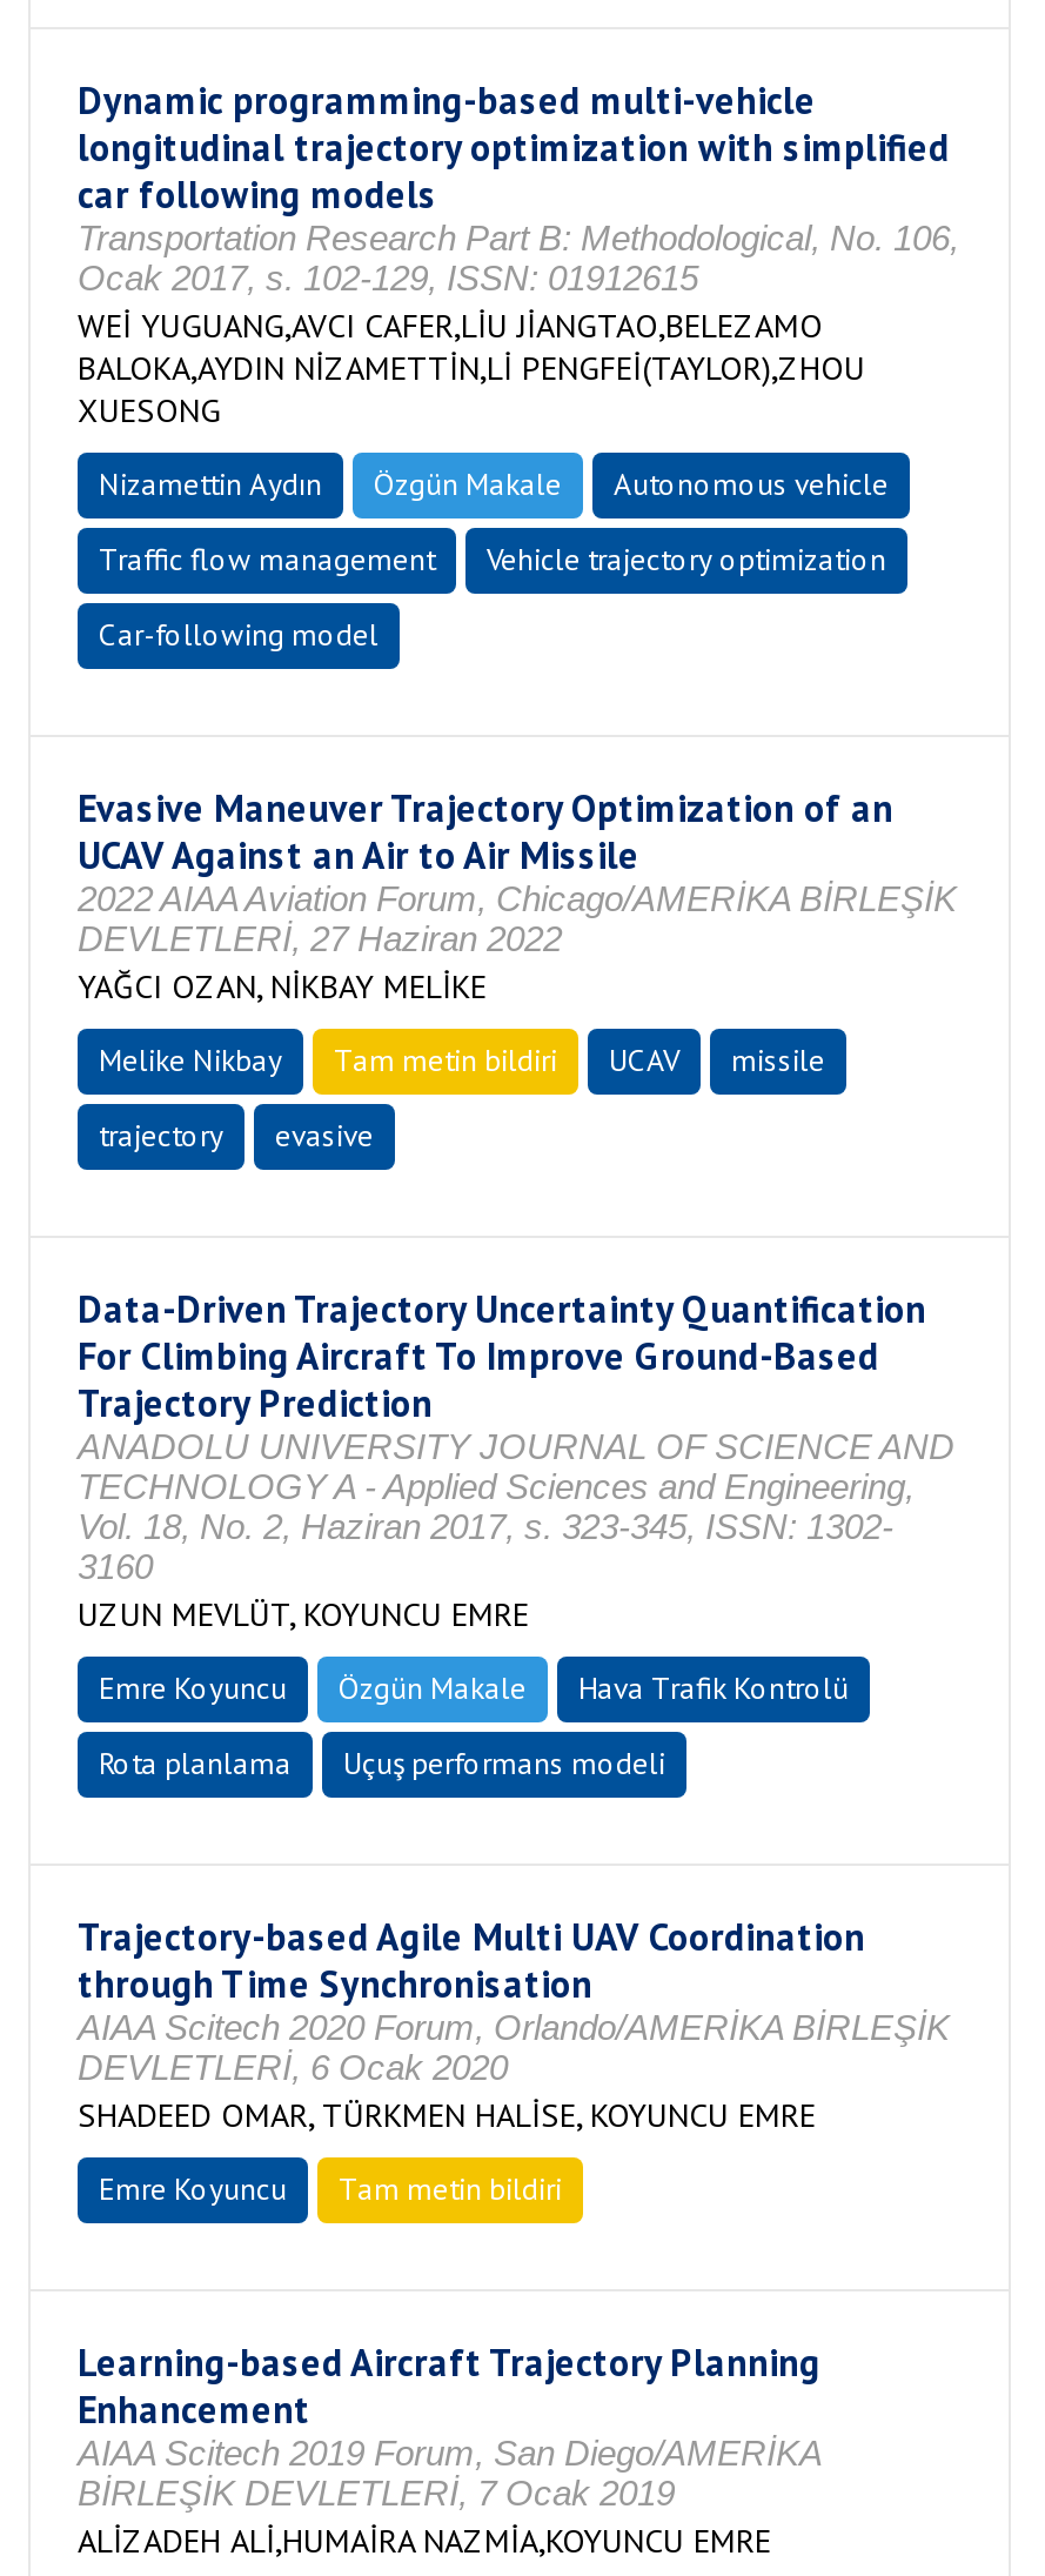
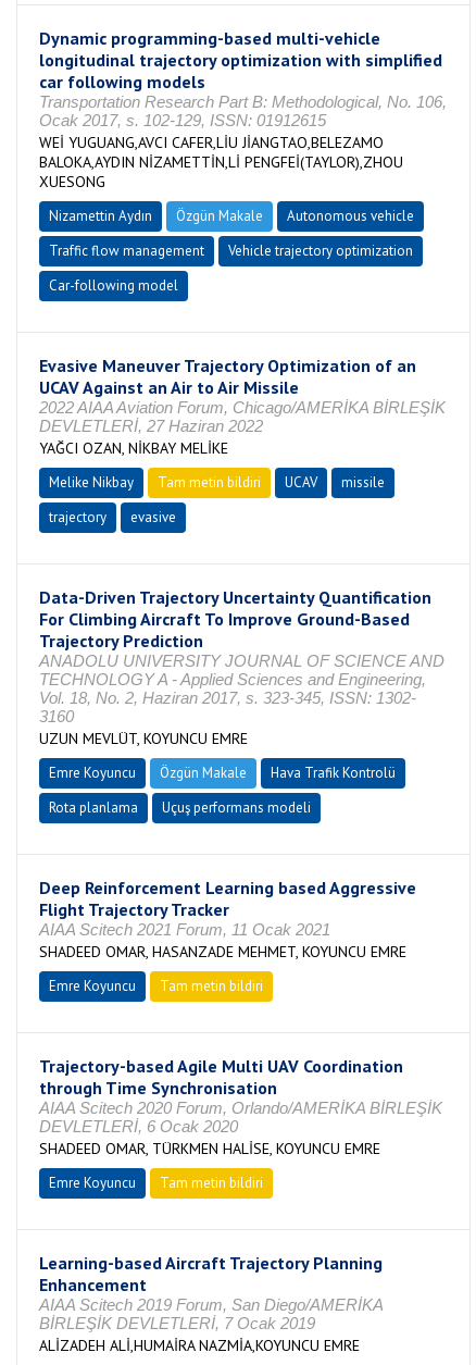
+ Deep Reinforcement Learning based Aggressive
+ Flight Trajectory Tracker
+ AIAA Scitech 2021 Forum, 11 Ocak 2021
+ SHADEED OMAR, HASANZADE MEHMET, KOYUNCU EMRE
+ Emre Koyuncu
+ Tam metin bildiri
